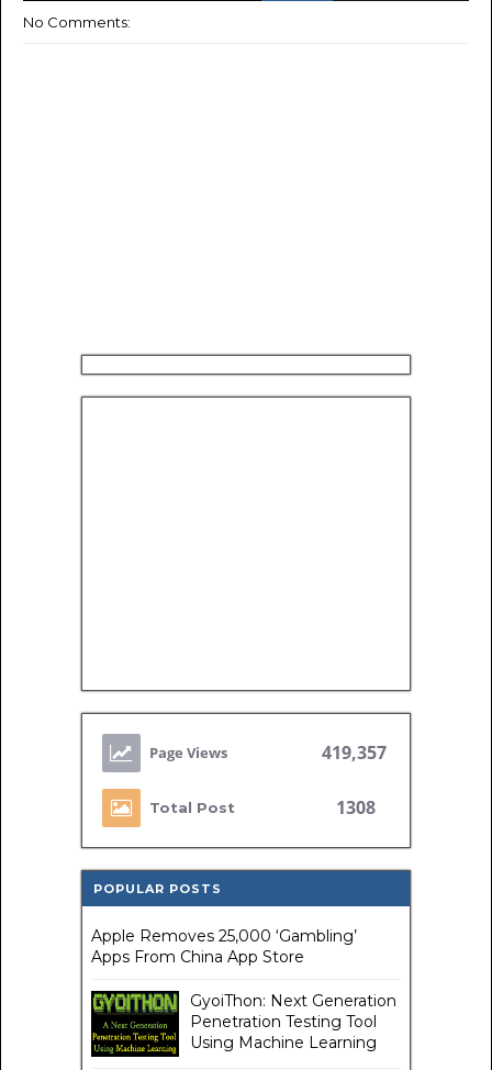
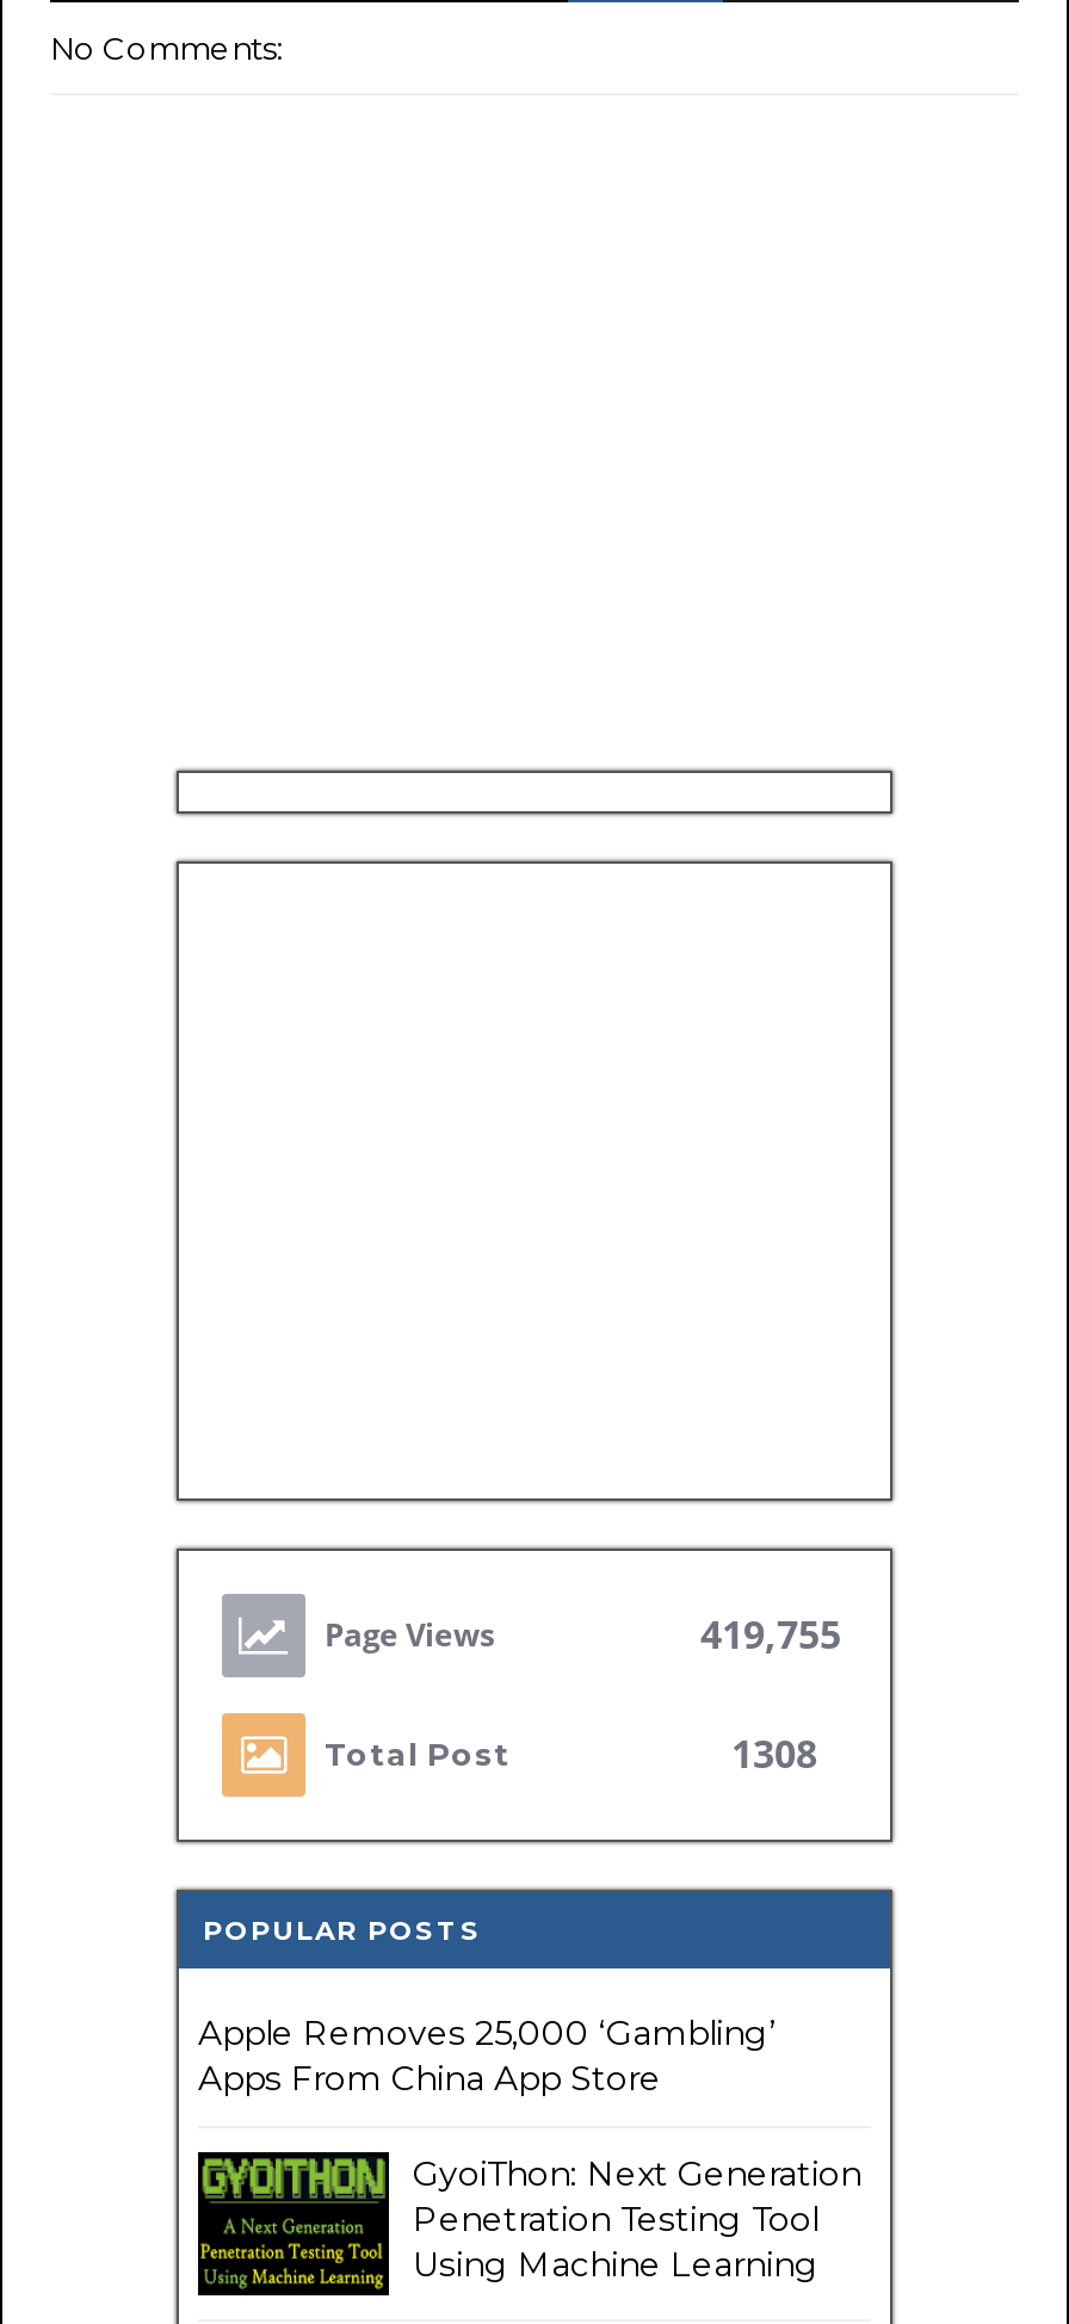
- 419,357
+ 419,755
